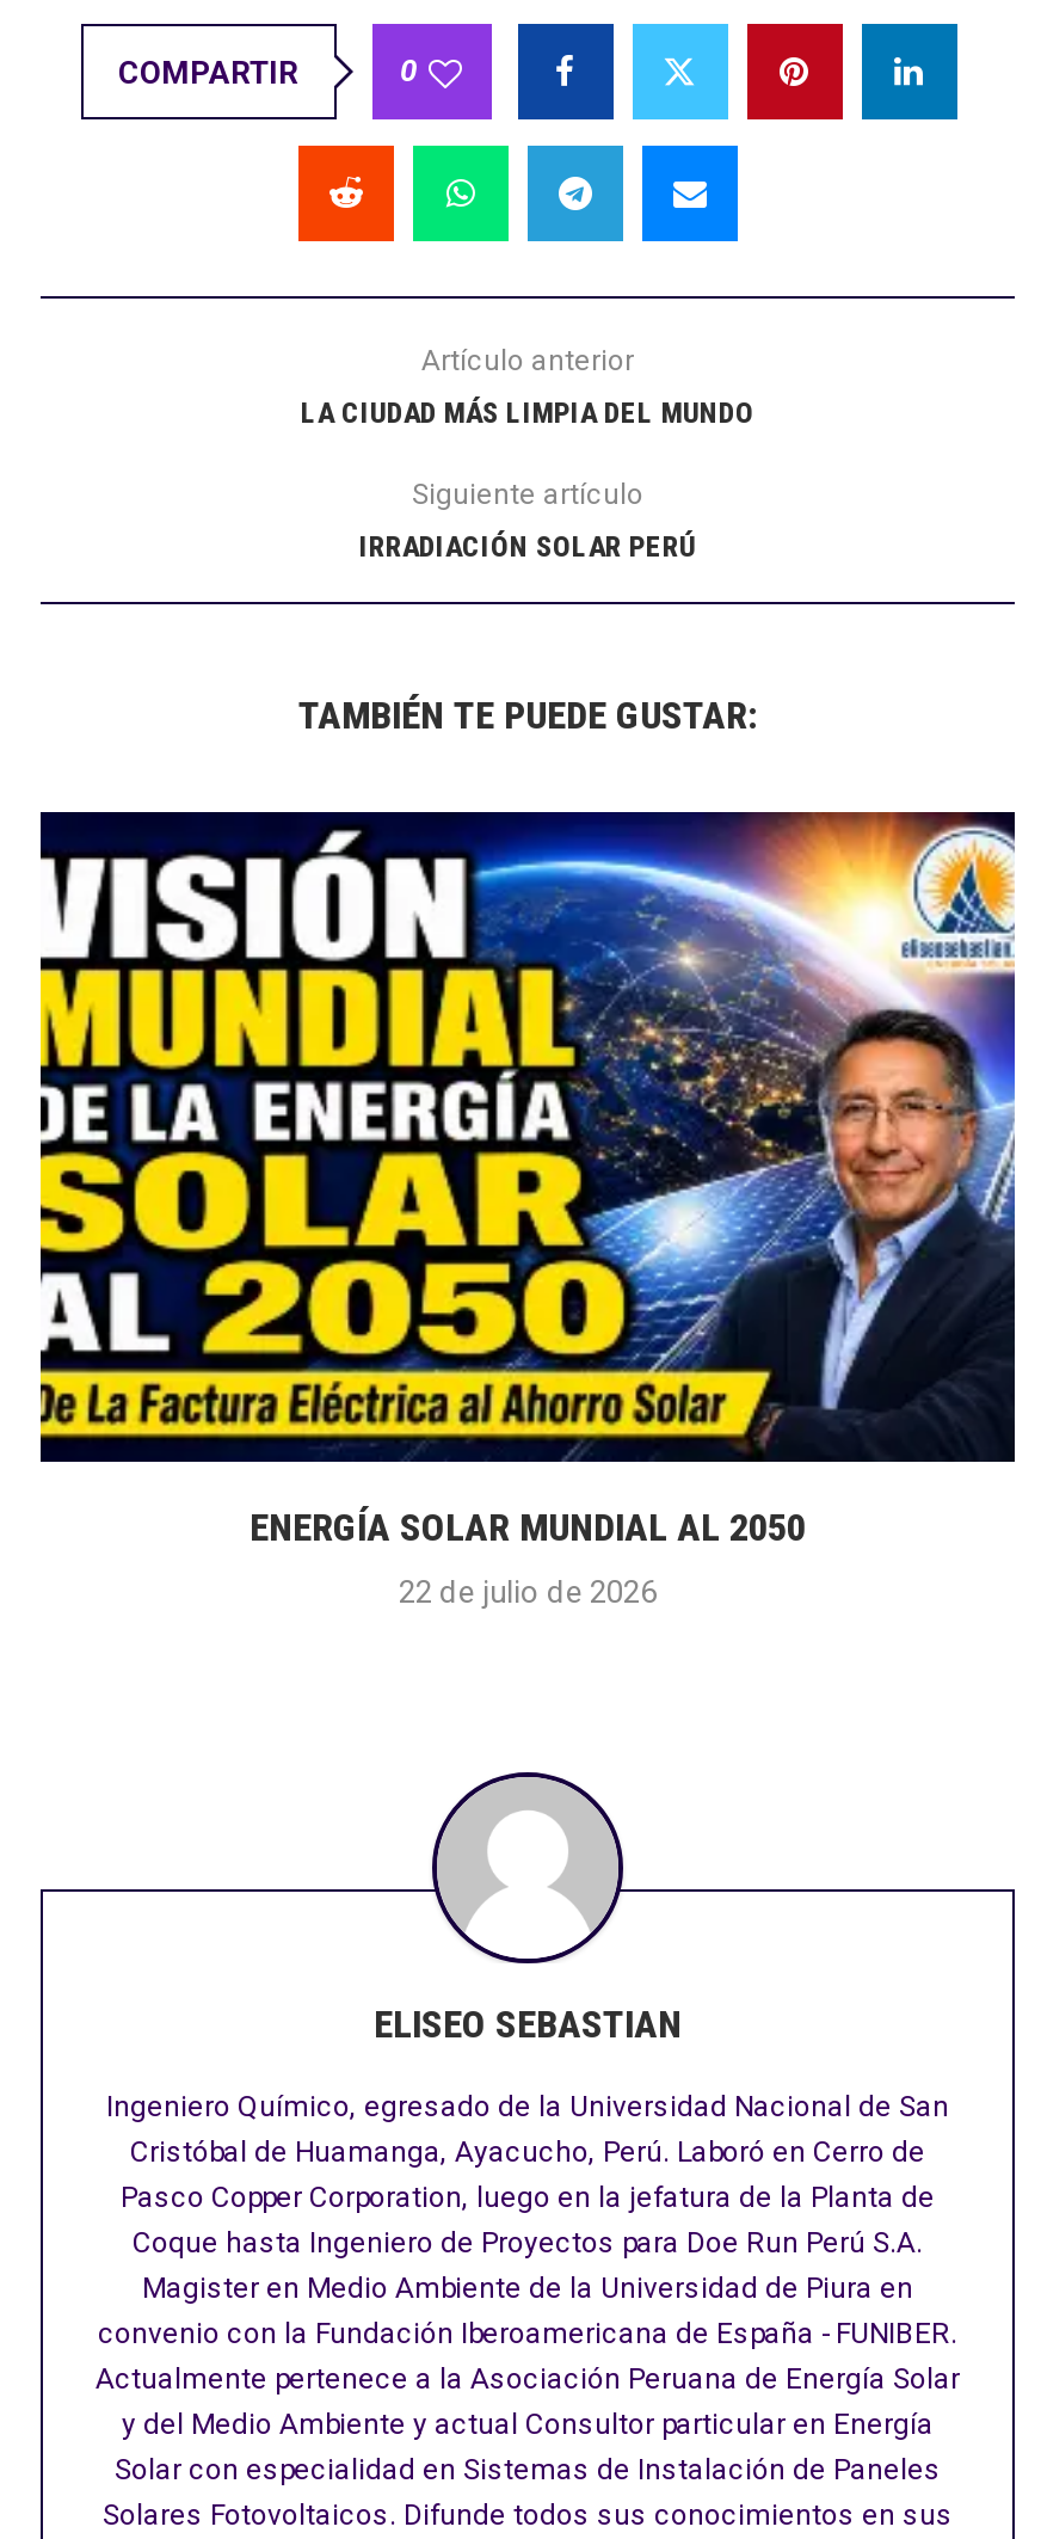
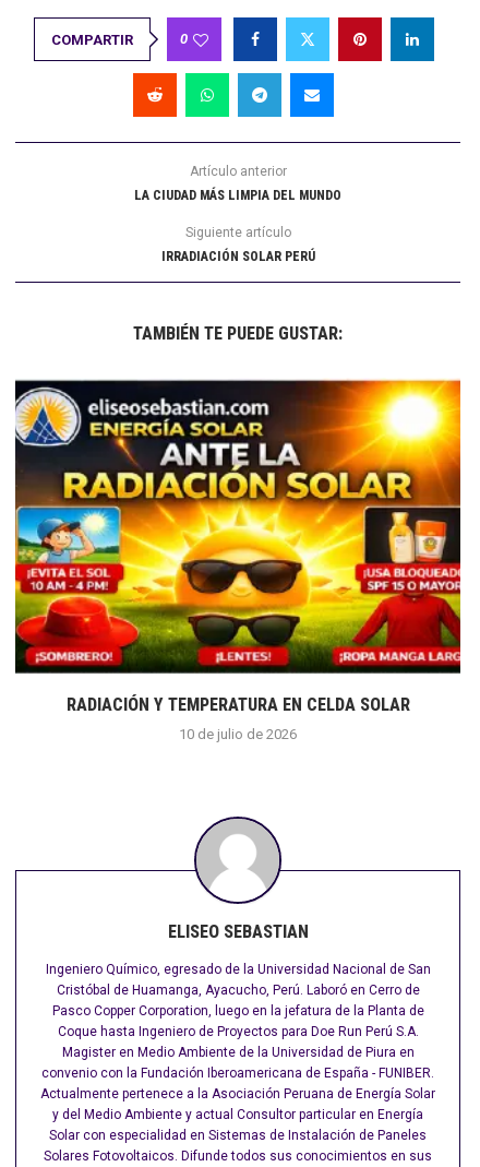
- [image]
- ENERGÍA SOLAR MUNDIAL AL 2050
+ [image]
+ RADIACIÓN Y TEMPERATURA EN CELDA SOLAR

- 22 de julio de 2026
+ 10 de julio de 2026
